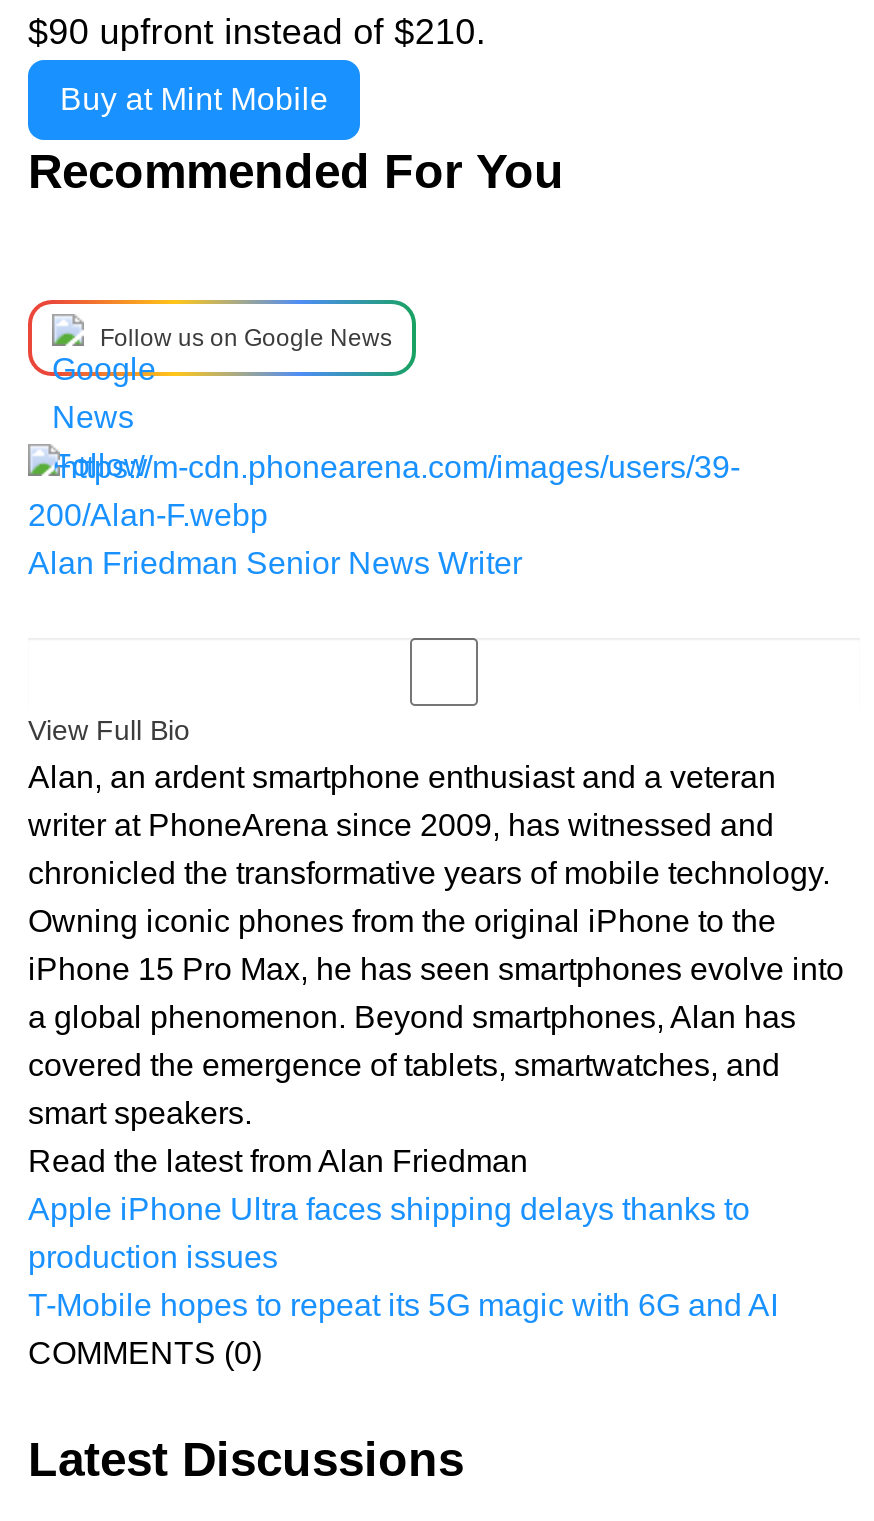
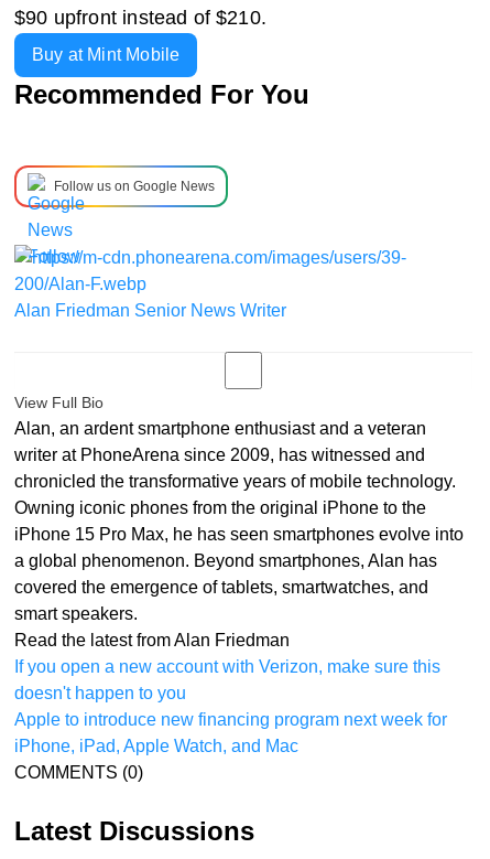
- Apple iPhone Ultra faces shipping delays thanks to
- production issues
- T-Mobile hopes to repeat its 5G magic with 6G and AI
+ If you open a new account with Verizon, make sure this
+ doesn't happen to you
+ Apple to introduce new financing program next week for
+ iPhone, iPad, Apple Watch, and Mac
